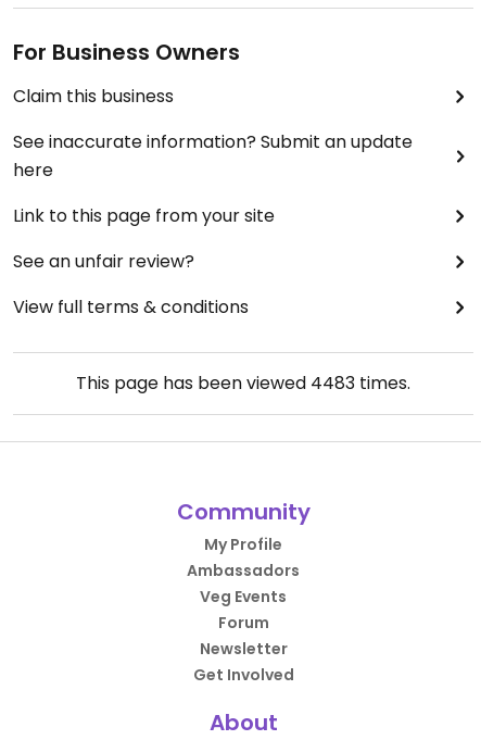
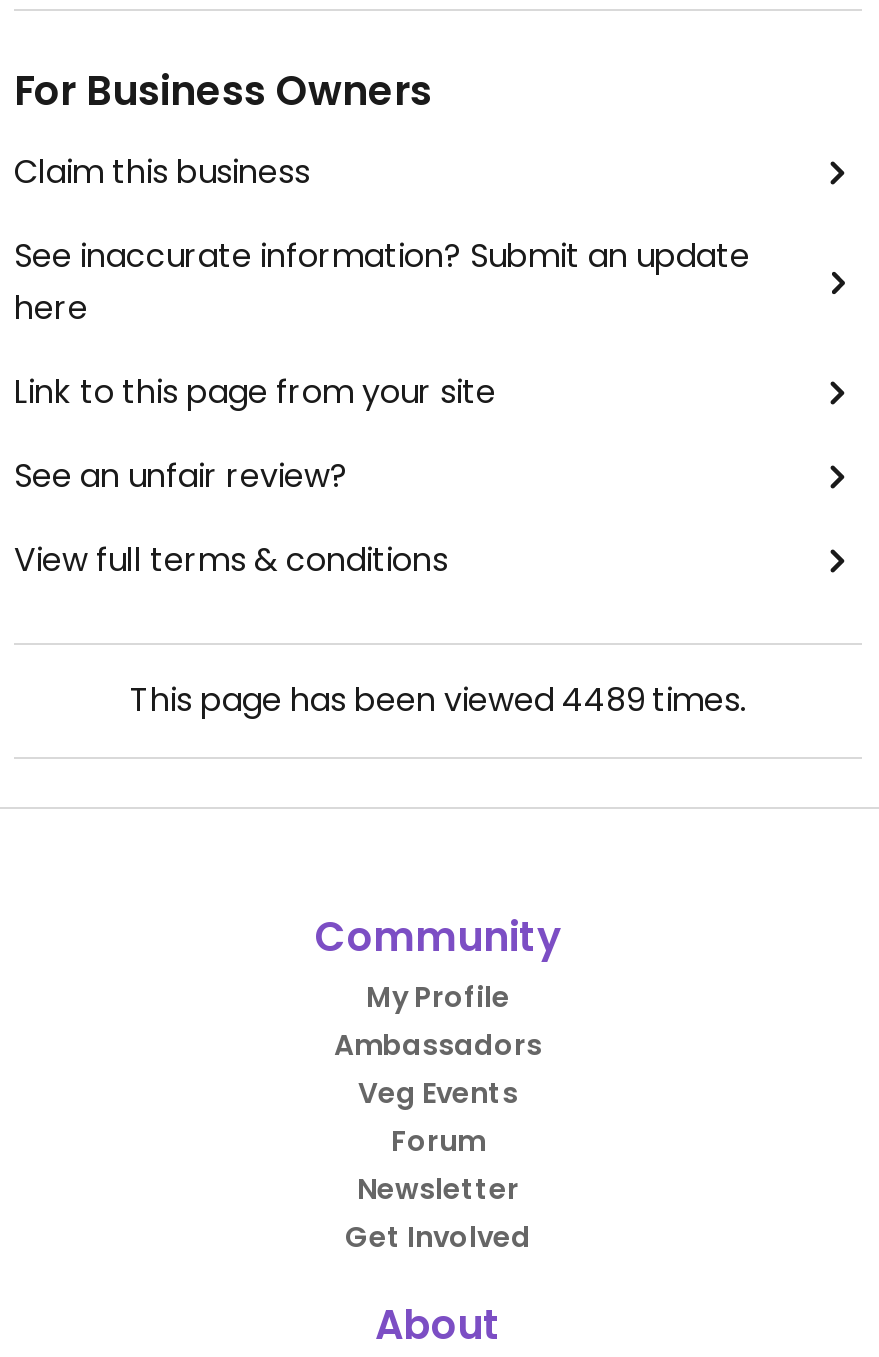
- This page has been viewed 4483 times.
+ This page has been viewed 4489 times.
